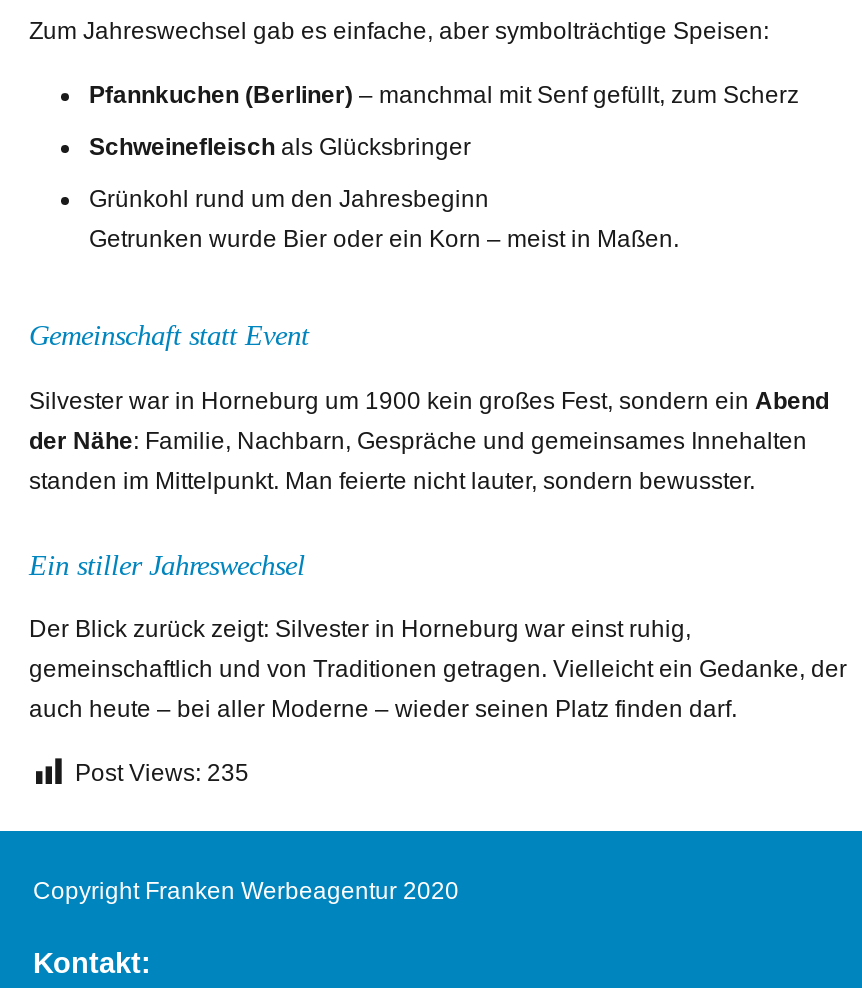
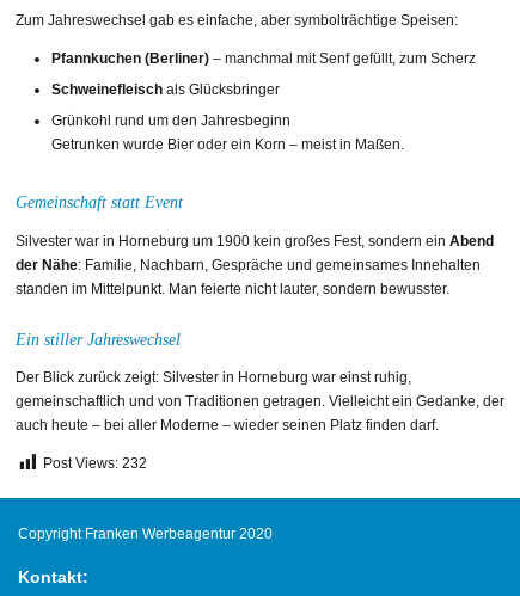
- Post Views: 235
+ Post Views: 232
